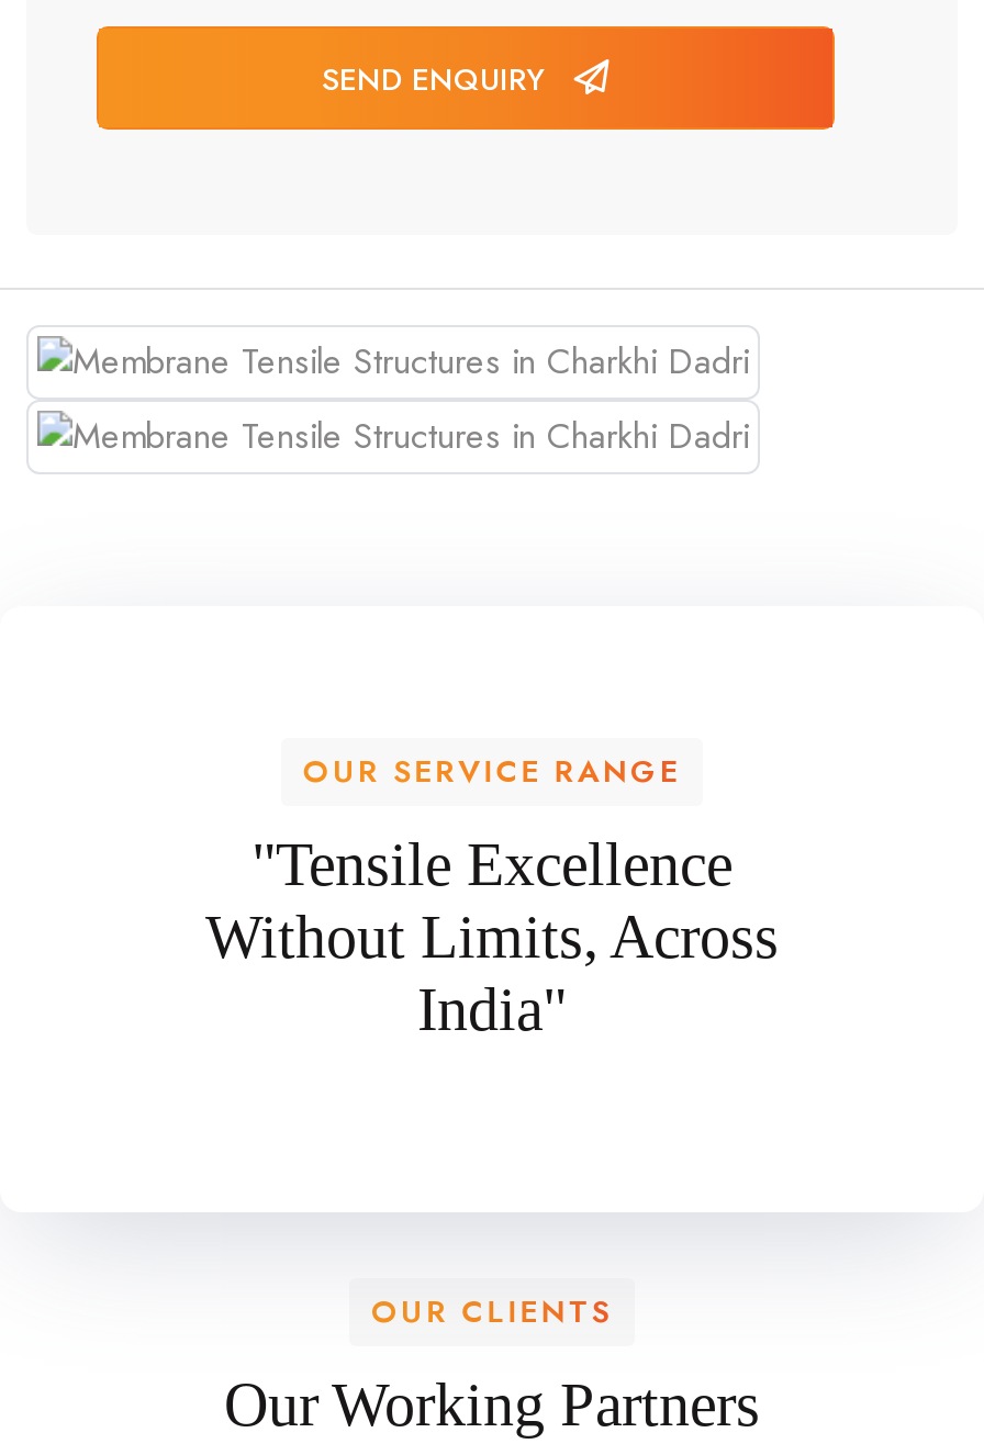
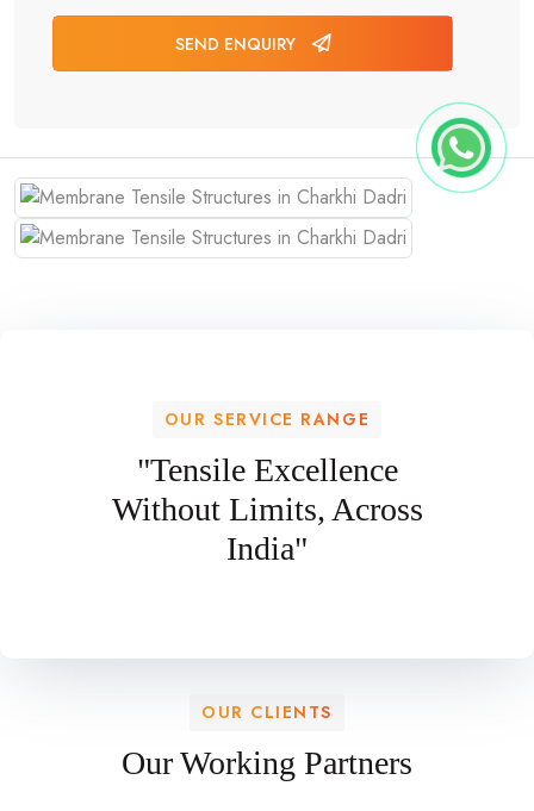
+ [image]
